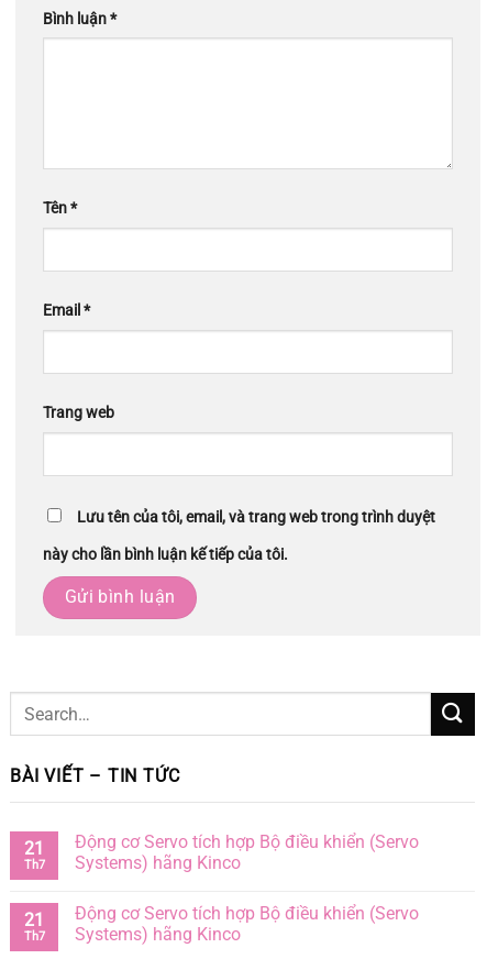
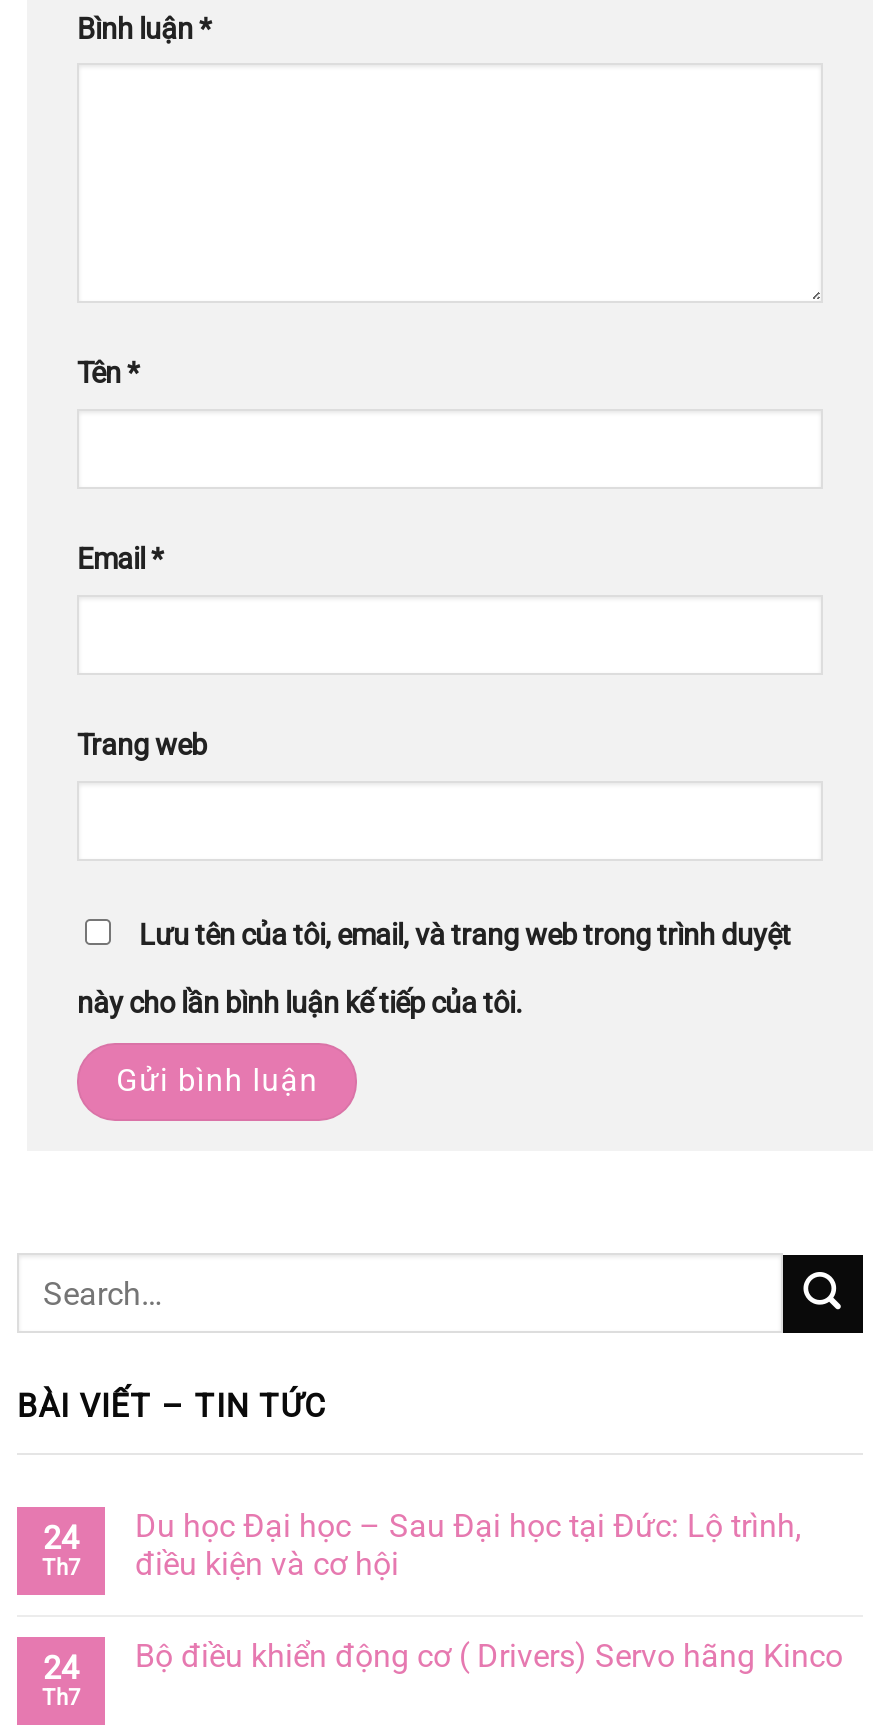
- Động cơ Servo tích hợp Bộ điều khiển (Servo
- Systems) hãng Kinco
+ Du học Đại học – Sau Đại học tại Đức: Lộ trình,
+ điều kiện và cơ hội

- 21
+ 24

- Động cơ Servo tích hợp Bộ điều khiển (Servo
- Systems) hãng Kinco
+ Bộ điều khiển động cơ ( Drivers) Servo hãng Kinco

- 21
+ 24
